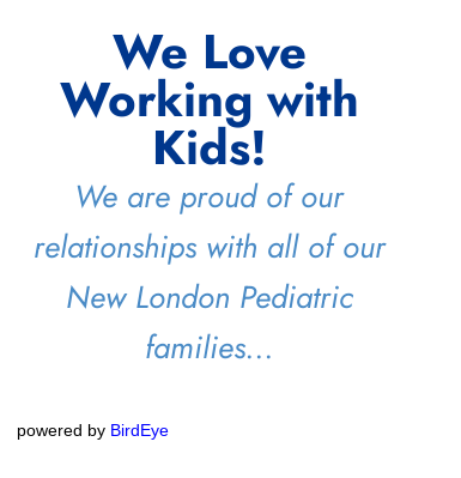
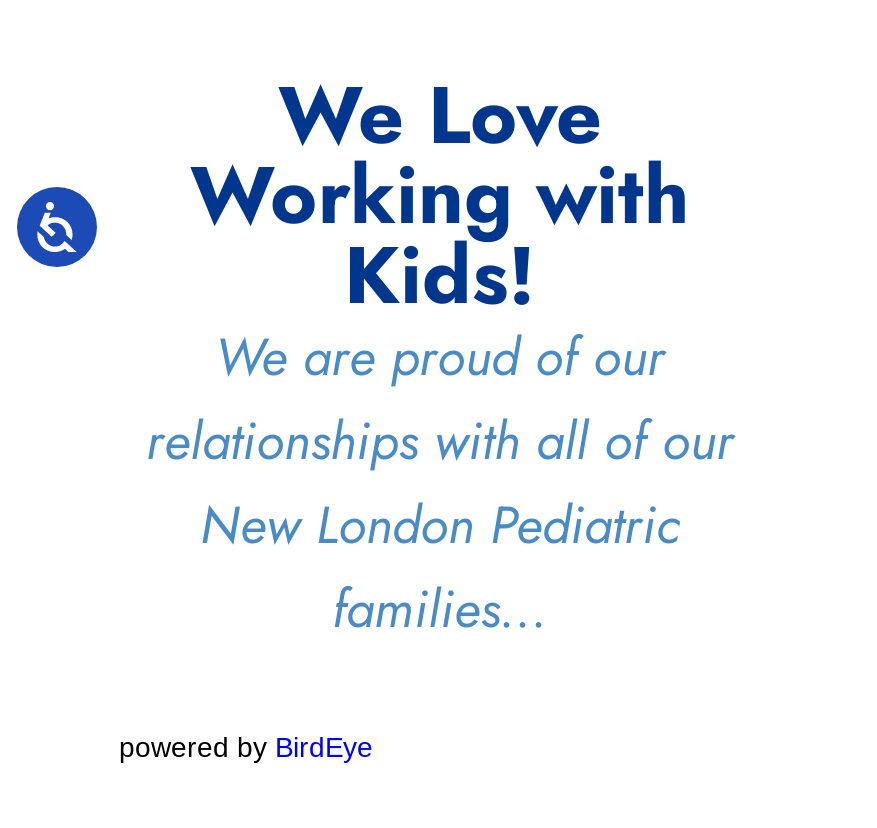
+ [image]
